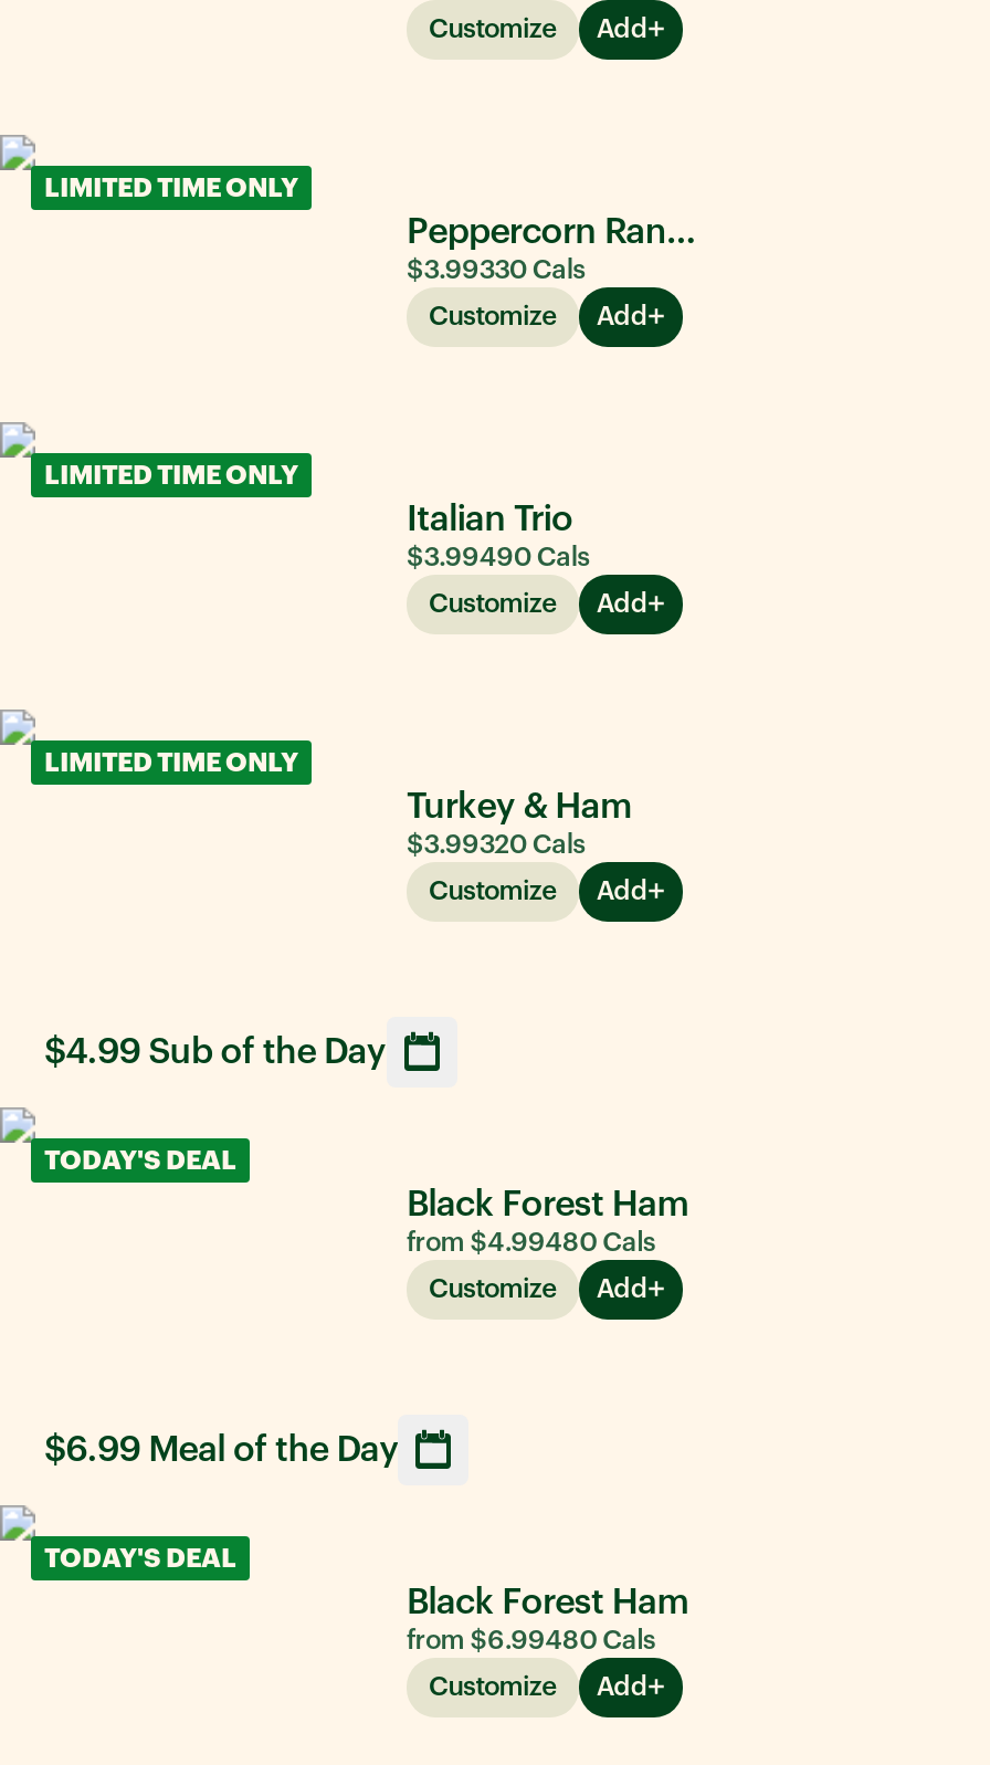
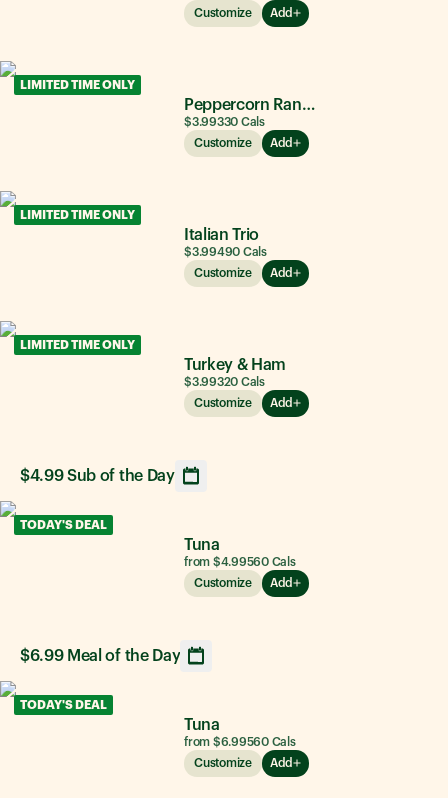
- Black Forest Ham
- from $4.99480 Cals
+ Tuna
+ from $4.99560 Cals

- Black Forest Ham
- from $6.99480 Cals
+ Tuna
+ from $6.99560 Cals
